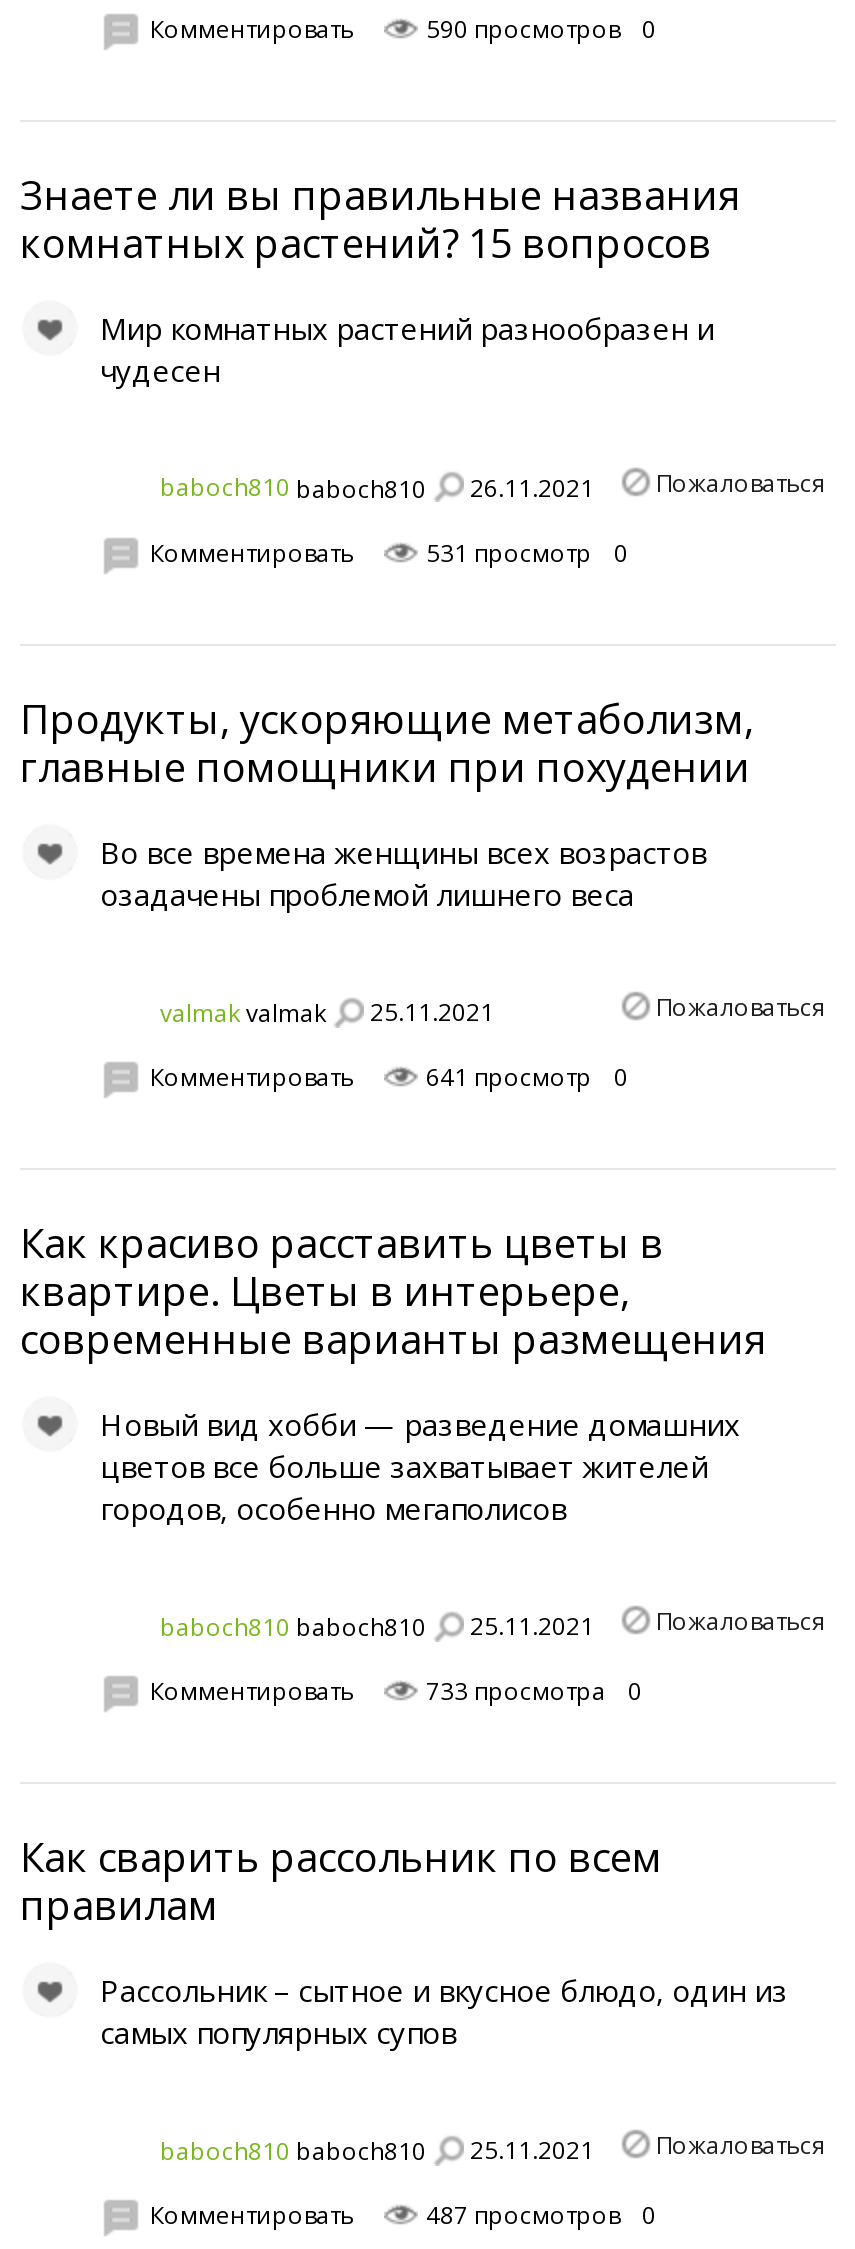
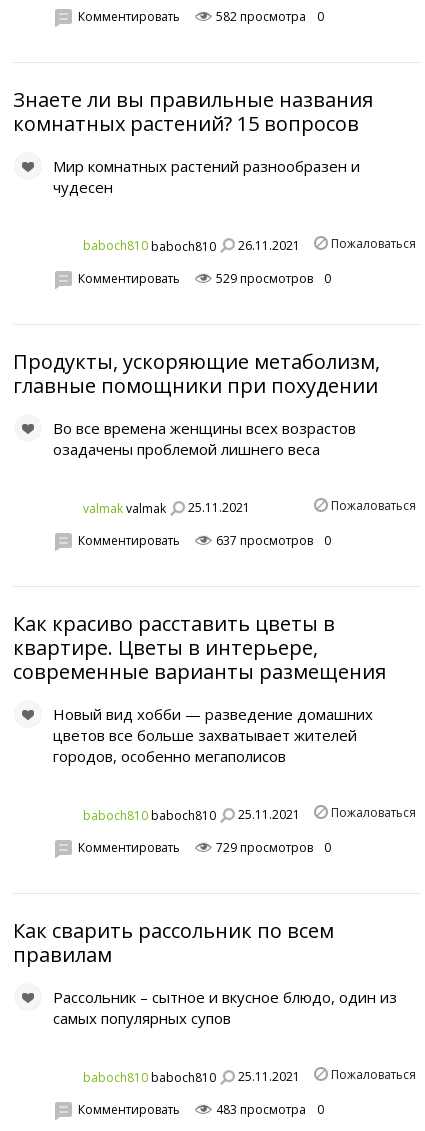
- Комментировать 590 просмотров 0
+ Комментировать 582 просмотра 0

- Комментировать 531 просмотр 0
+ Комментировать 529 просмотров 0

- Комментировать 641 просмотр 0
+ Комментировать 637 просмотров 0

- Комментировать 733 просмотра 0
+ Комментировать 729 просмотров 0

- Комментировать 487 просмотров 0
+ Комментировать 483 просмотра 0
